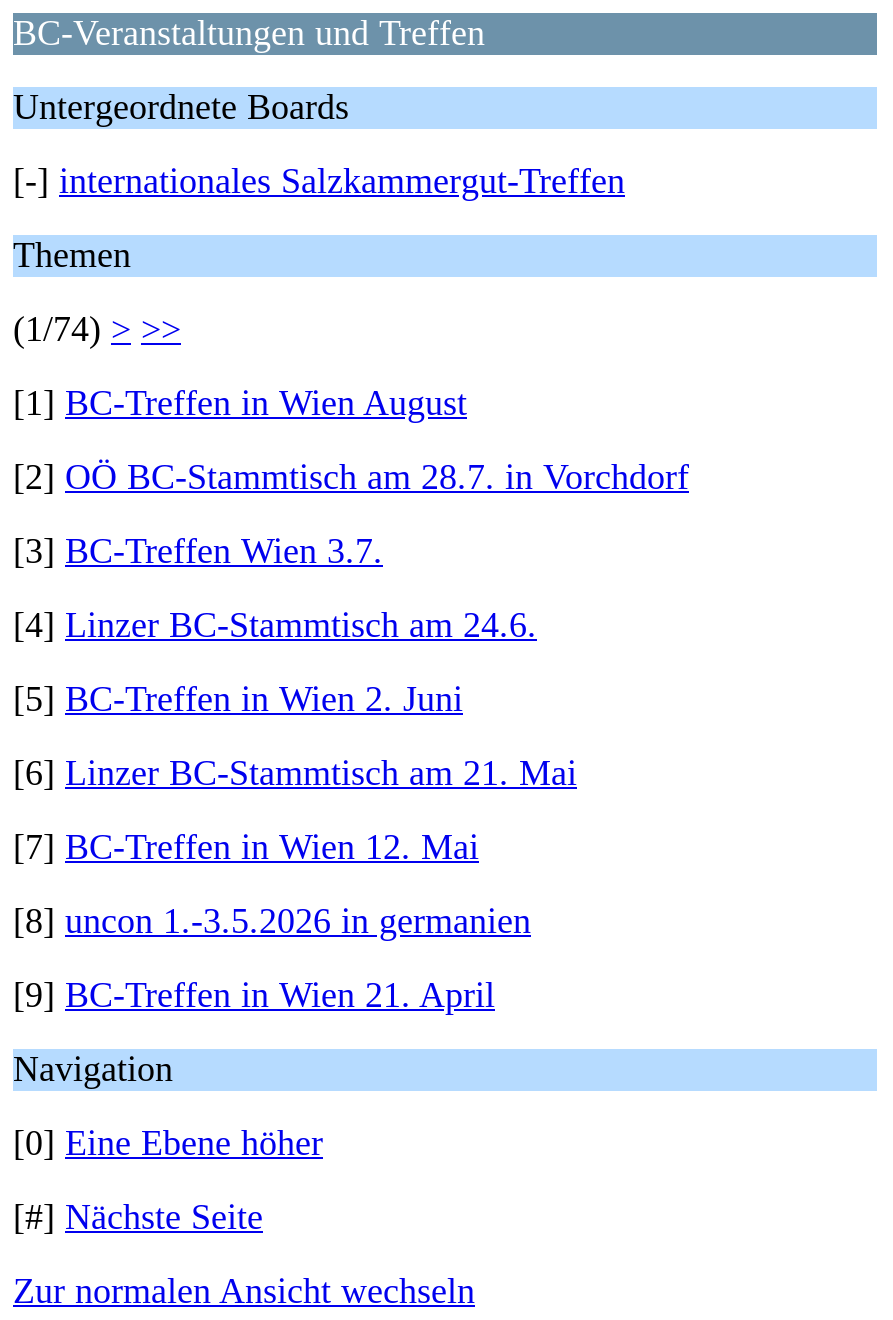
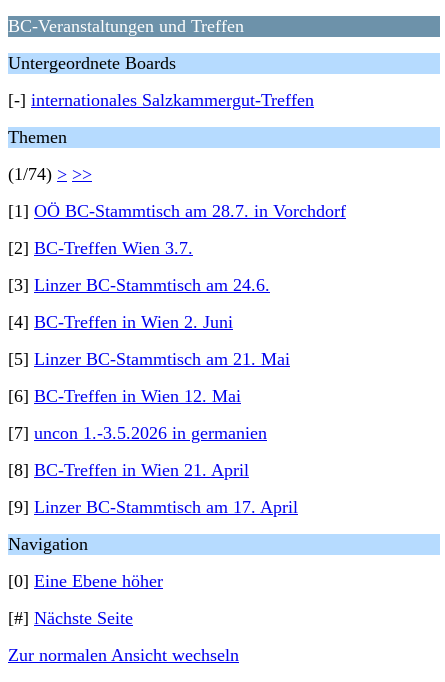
- [1] BC-Treffen in Wien August
+ [1] OÖ BC-Stammtisch am 28.7. in Vorchdorf

- [2] OÖ BC-Stammtisch am 28.7. in Vorchdorf
+ [2] BC-Treffen Wien 3.7.

- [3] BC-Treffen Wien 3.7.
+ [3] Linzer BC-Stammtisch am 24.6.

- [4] Linzer BC-Stammtisch am 24.6.
+ [4] BC-Treffen in Wien 2. Juni

- [5] BC-Treffen in Wien 2. Juni
+ [5] Linzer BC-Stammtisch am 21. Mai

- [6] Linzer BC-Stammtisch am 21. Mai
+ [6] BC-Treffen in Wien 12. Mai

- [7] BC-Treffen in Wien 12. Mai
+ [7] uncon 1.-3.5.2026 in germanien

- [8] uncon 1.-3.5.2026 in germanien
+ [8] BC-Treffen in Wien 21. April

- [9] BC-Treffen in Wien 21. April
+ [9] Linzer BC-Stammtisch am 17. April
